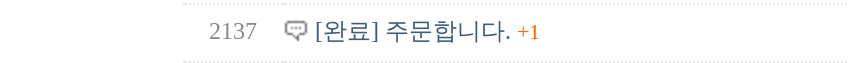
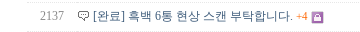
- [완료] 주문합니다. +1
+ [완료] 흑백 6통 현상 스캔 부탁합니다. +4
